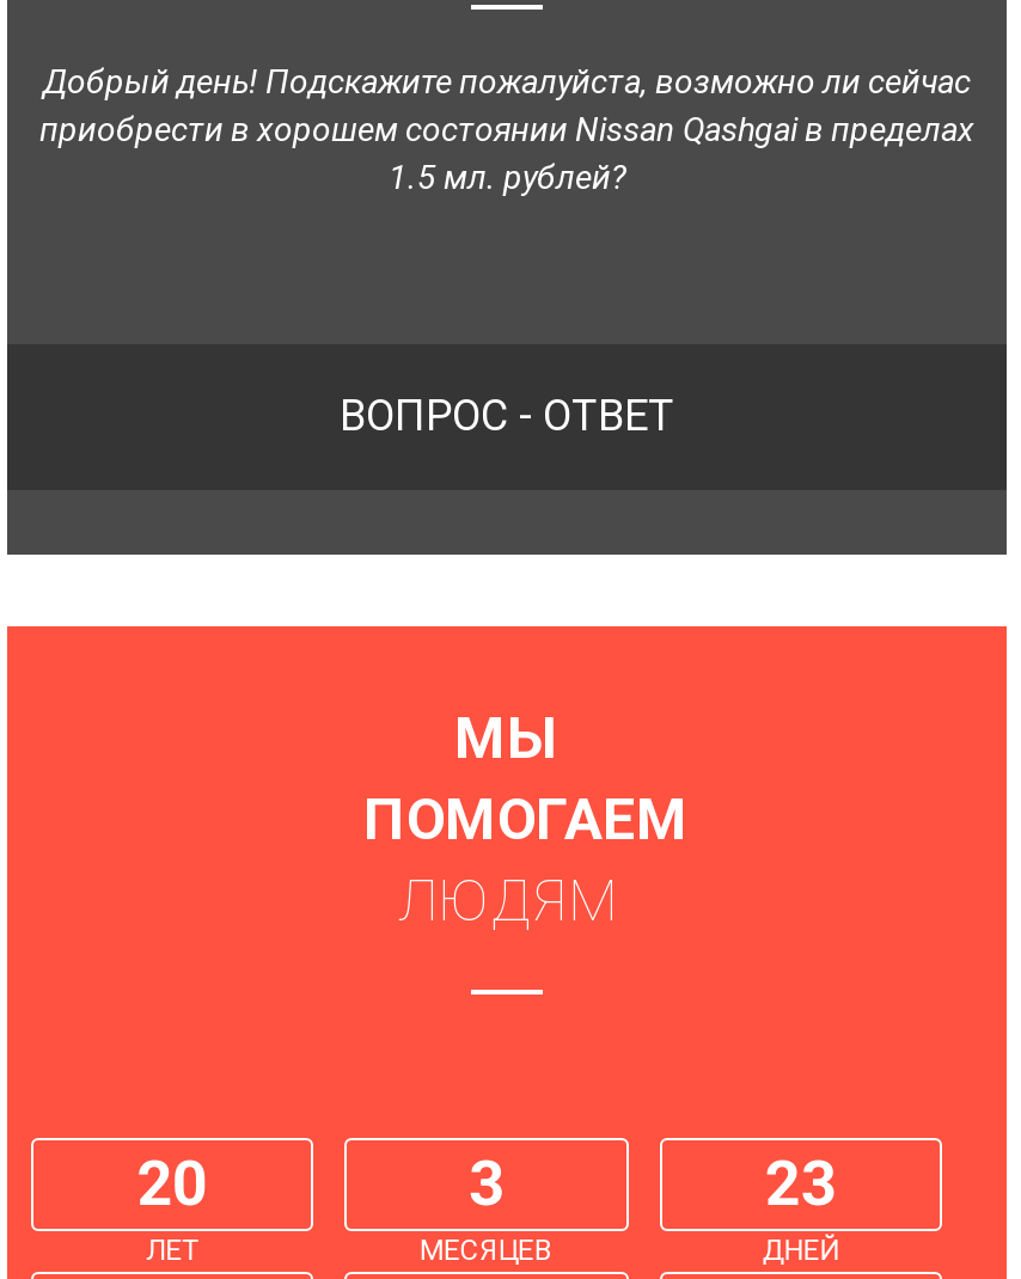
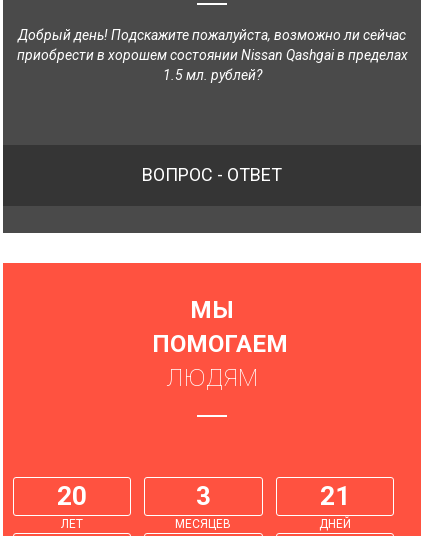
- 23
+ 21
